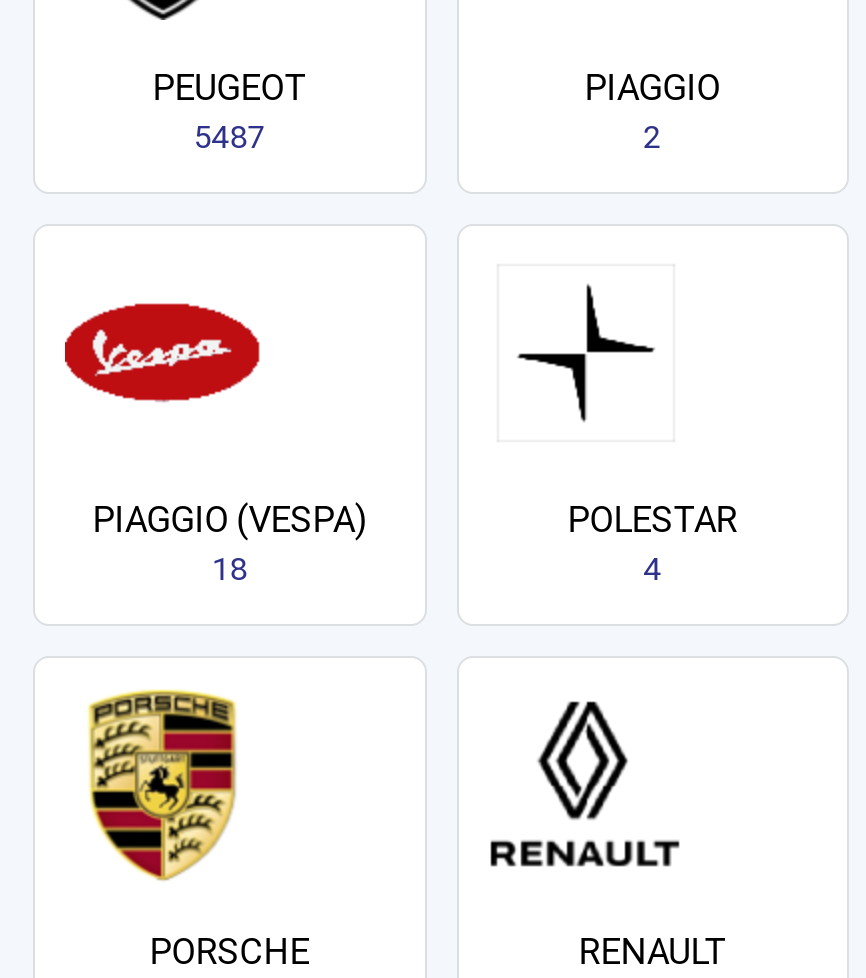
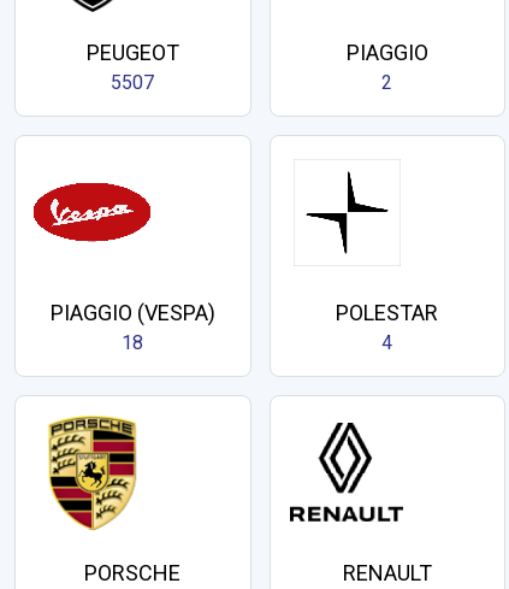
- 5487
+ 5507
